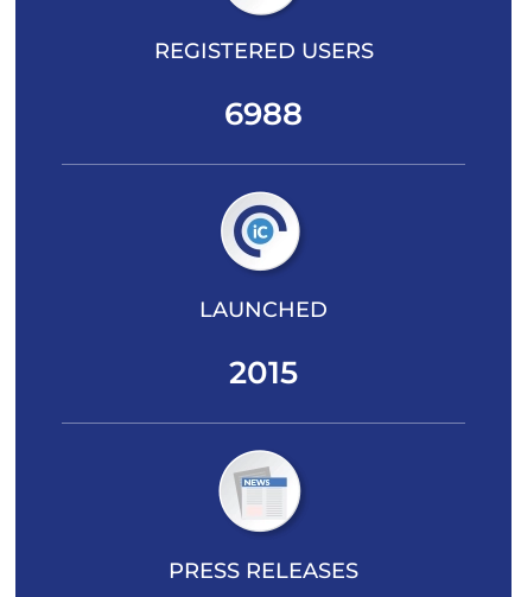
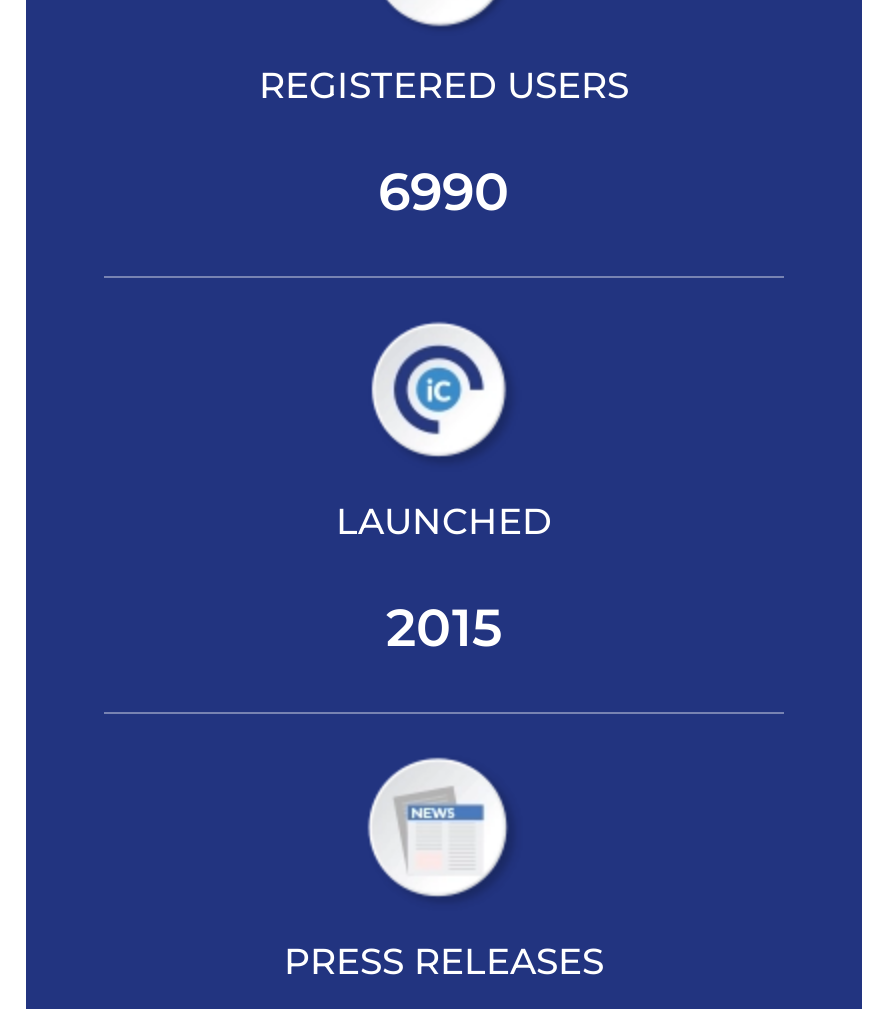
- 6988
+ 6990
